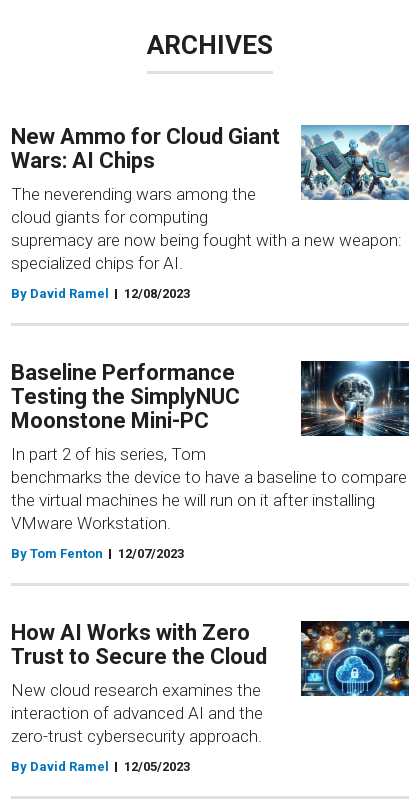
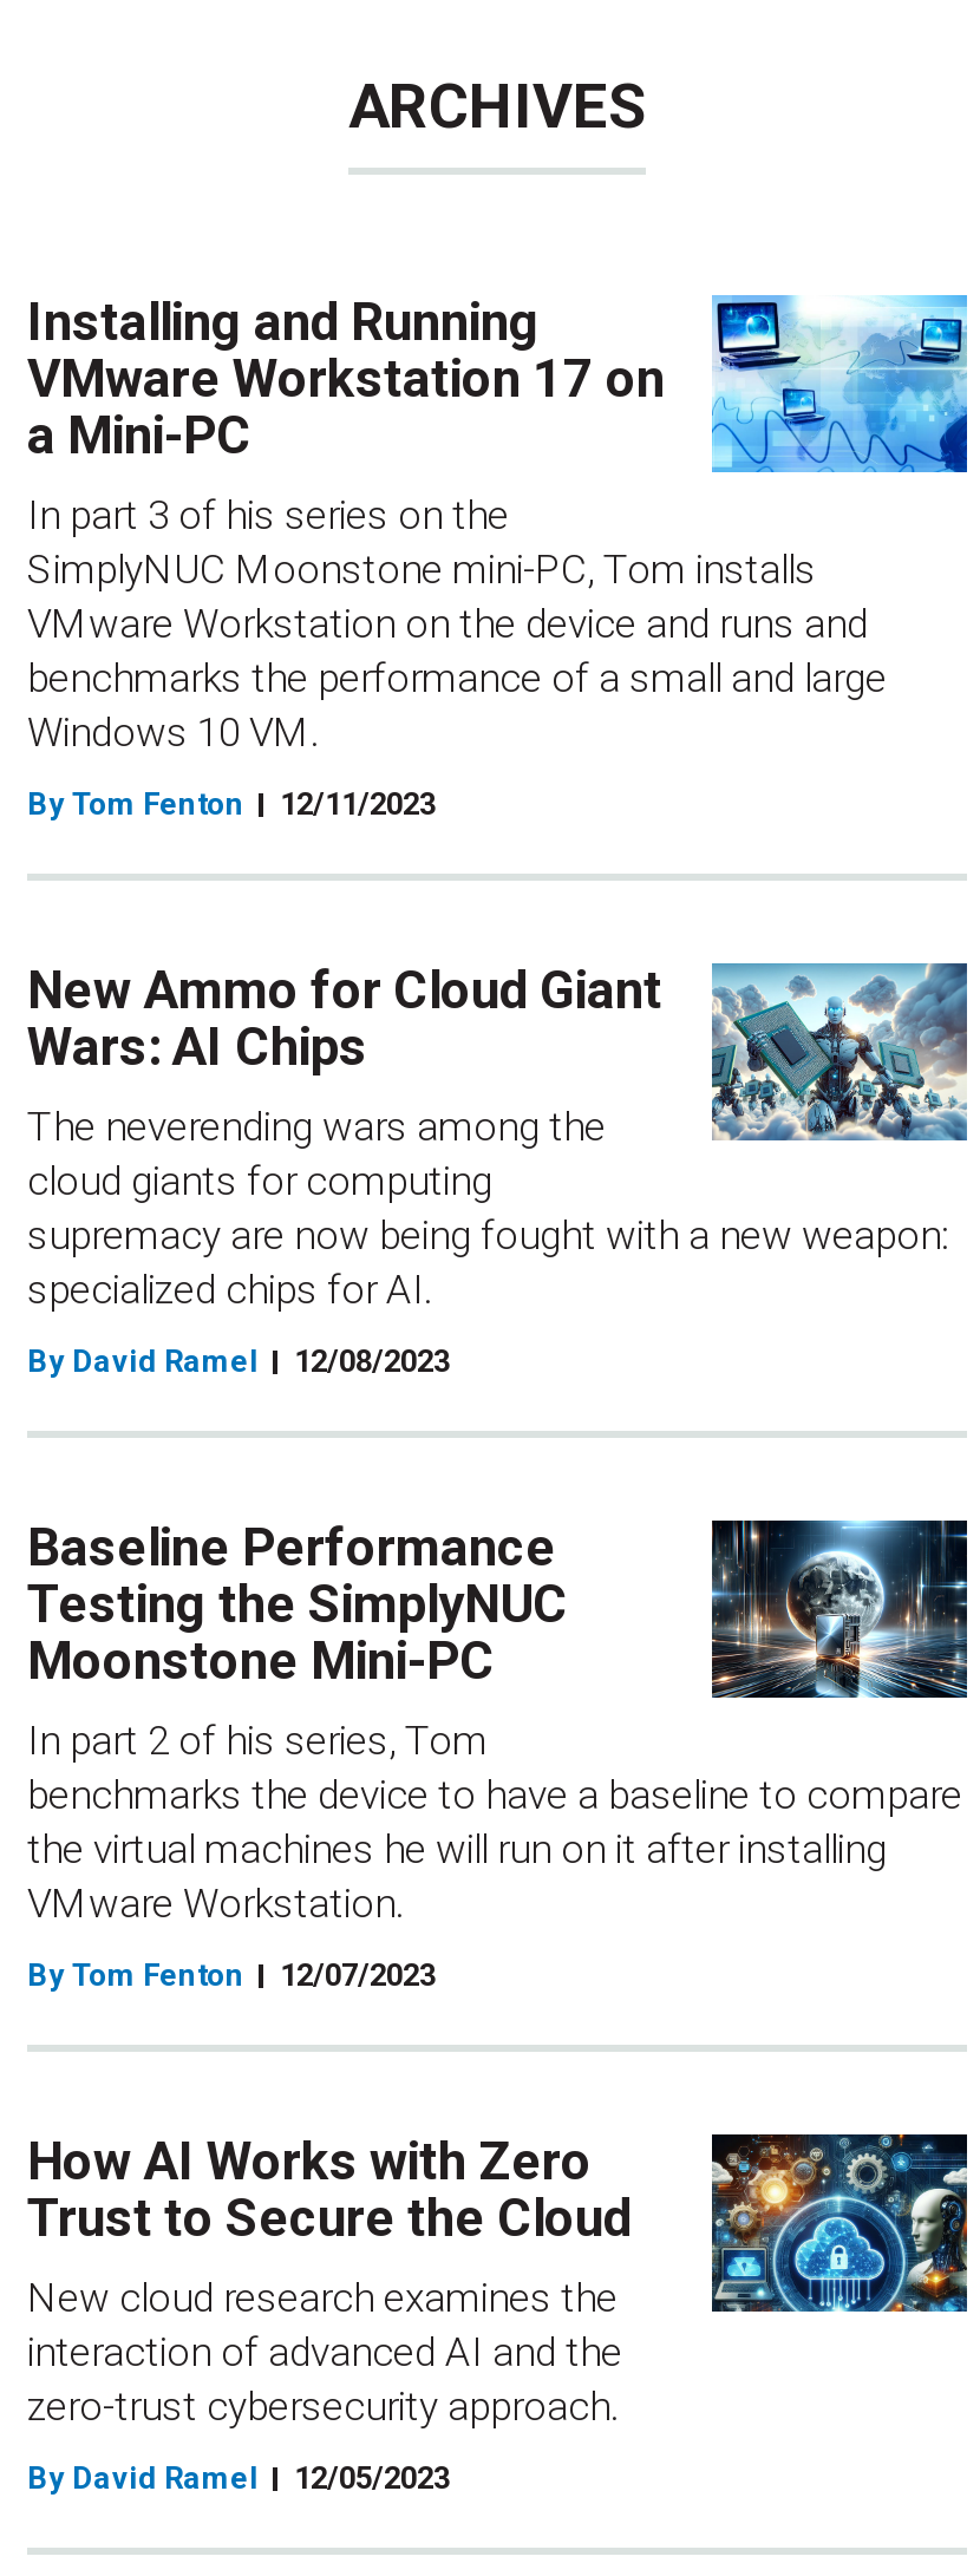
+ [image]
+ Installing and Running
+ VMware Workstation 17 on
+ a Mini-PC
+ In part 3 of his series on the
+ SimplyNUC Moonstone mini-PC, Tom installs
+ VMware Workstation on the device and runs and
+ benchmarks the performance of a small and large
+ Windows 10 VM.
+ By Tom Fenton
+ 12/11/2023
